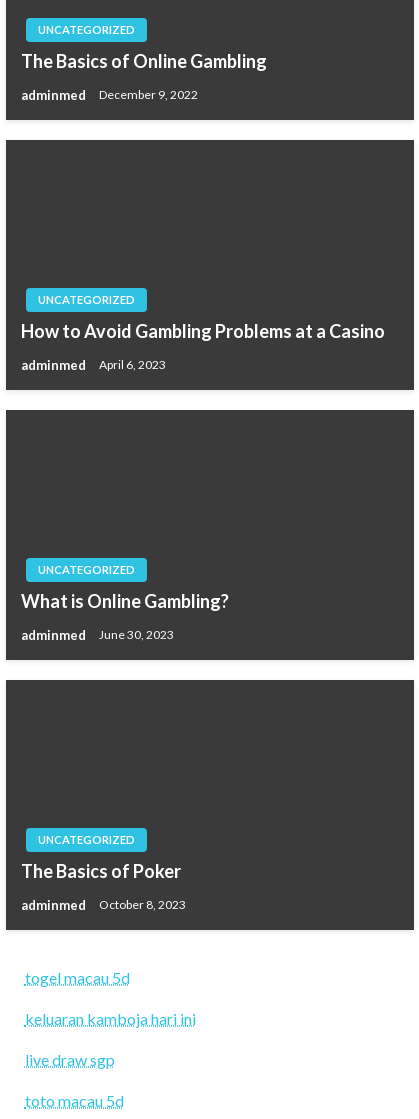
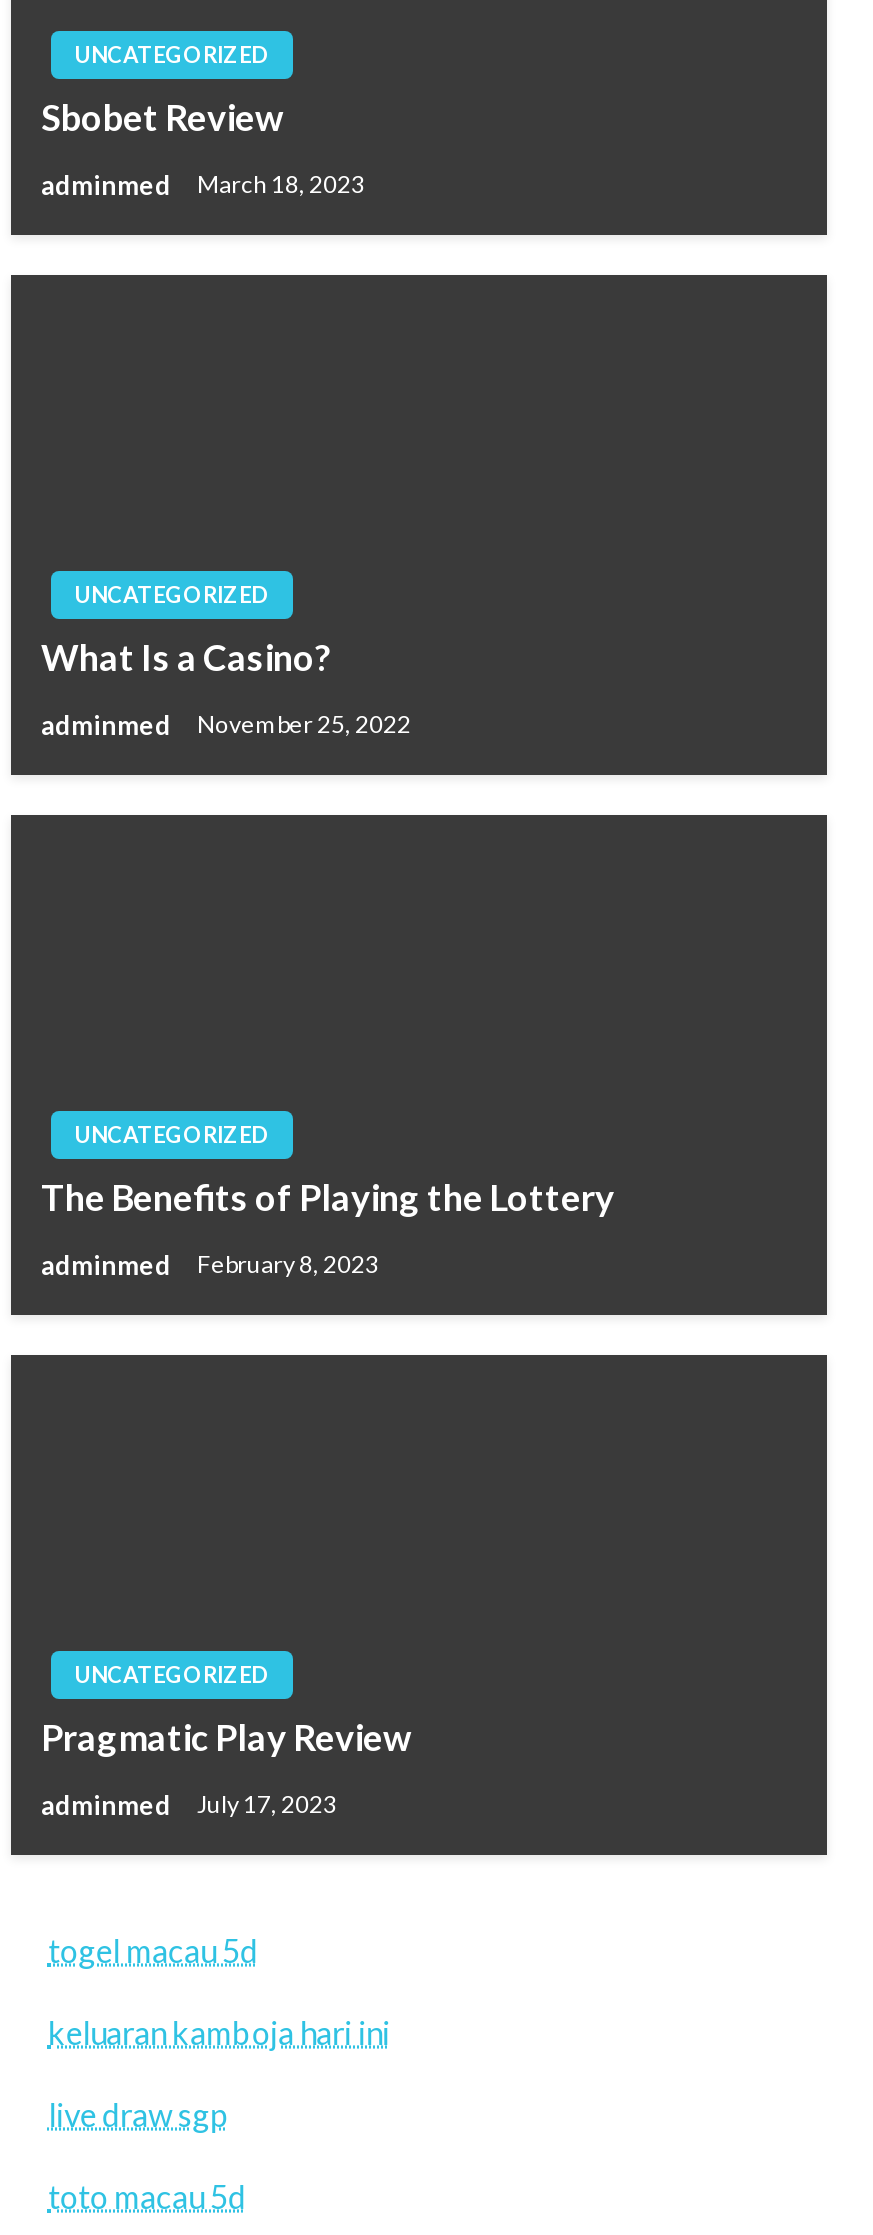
- The Basics of Online Gambling
+ Sbobet Review

- adminmed December 9, 2022
+ adminmed March 18, 2023

- How to Avoid Gambling Problems at a Casino
+ What Is a Casino?

- adminmed April 6, 2023
+ adminmed November 25, 2022

- What is Online Gambling?
+ The Benefits of Playing the Lottery

- adminmed June 30, 2023
+ adminmed February 8, 2023

- The Basics of Poker
+ Pragmatic Play Review

- adminmed October 8, 2023
+ adminmed July 17, 2023
